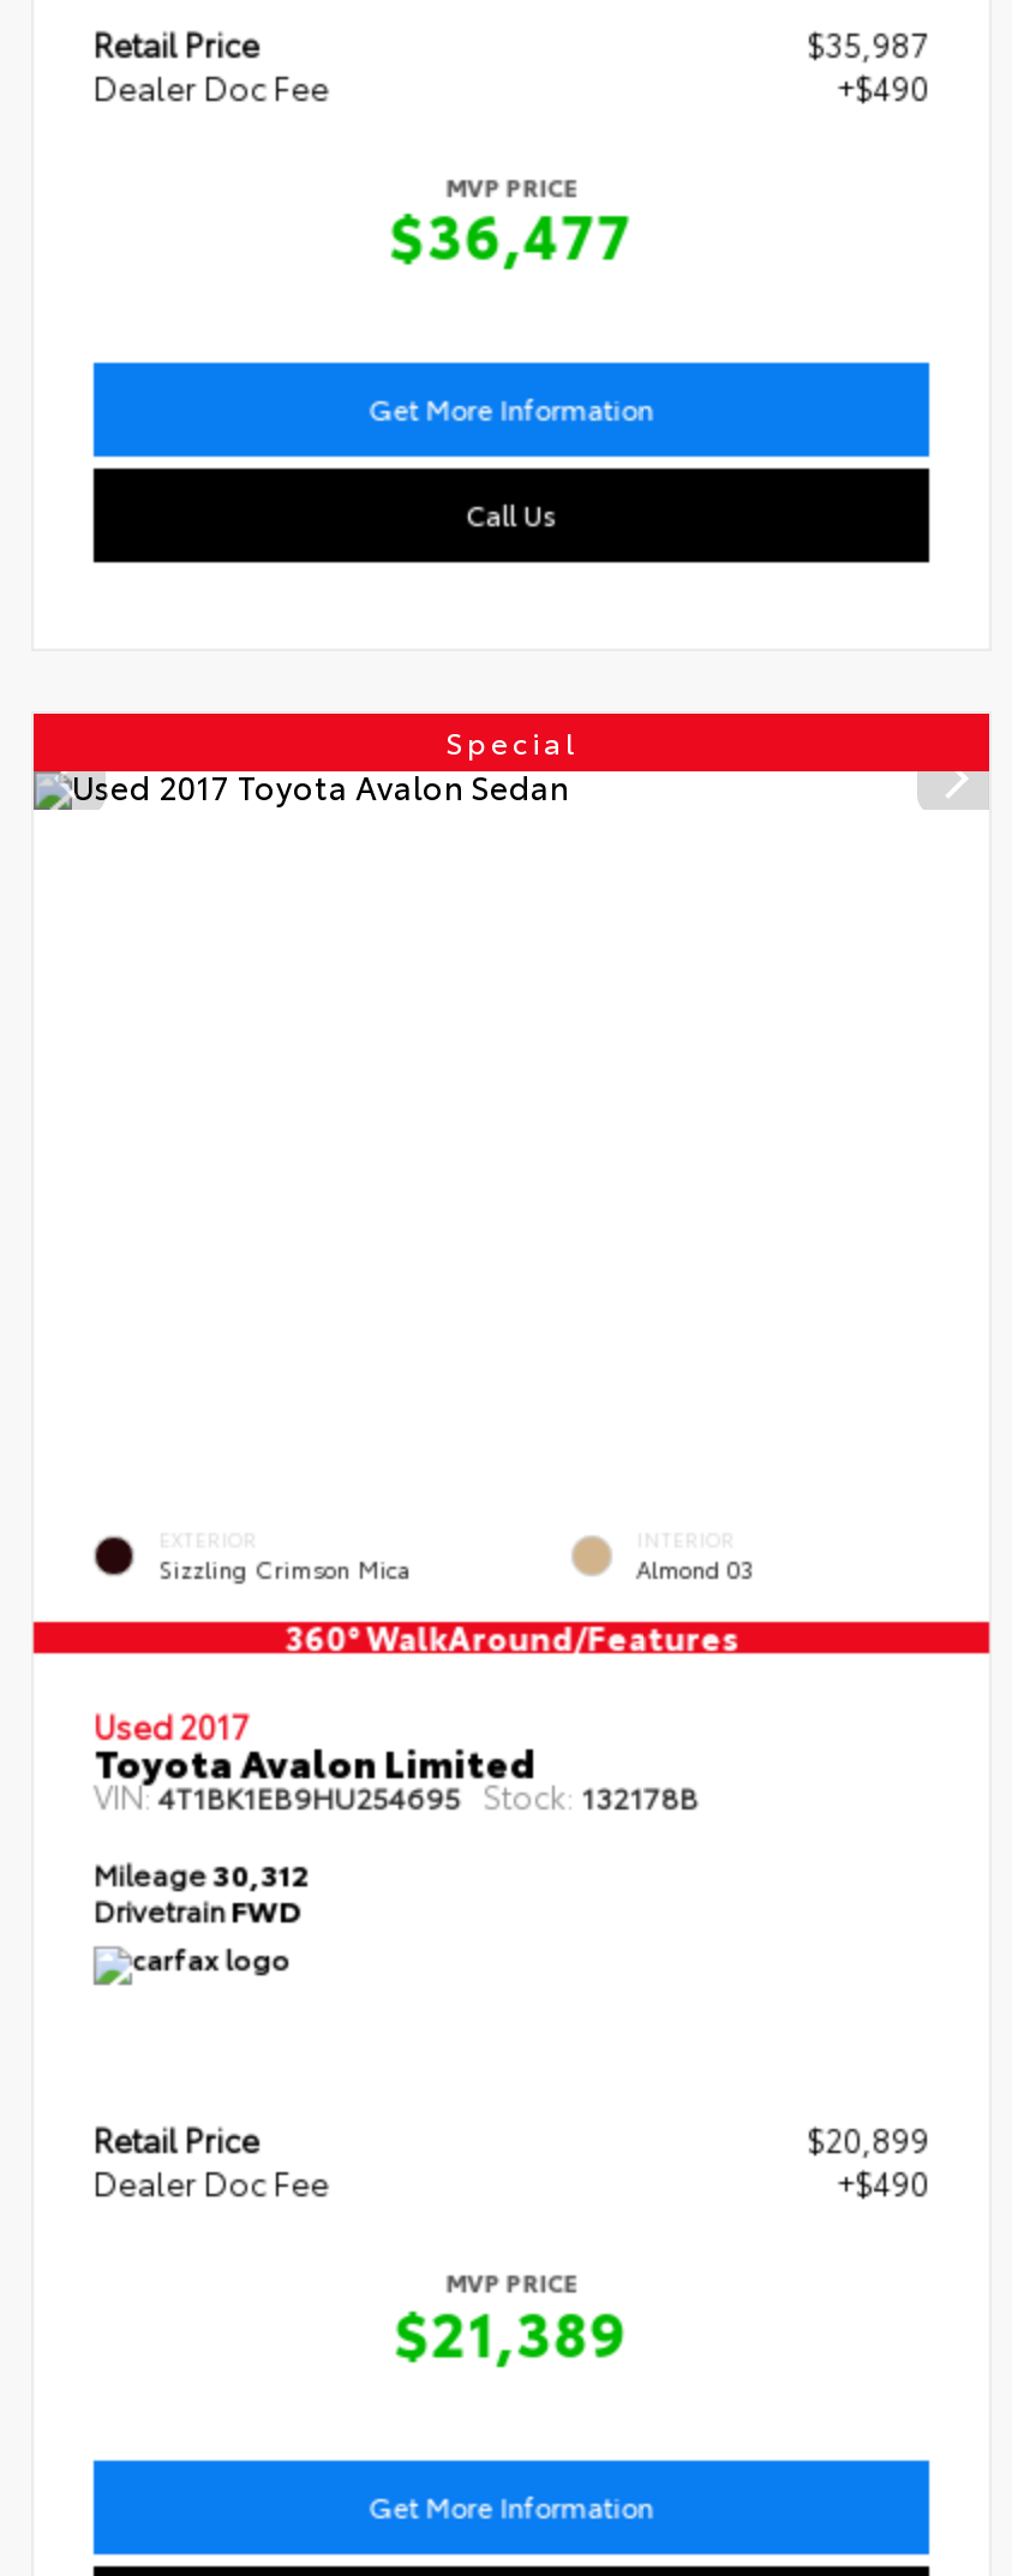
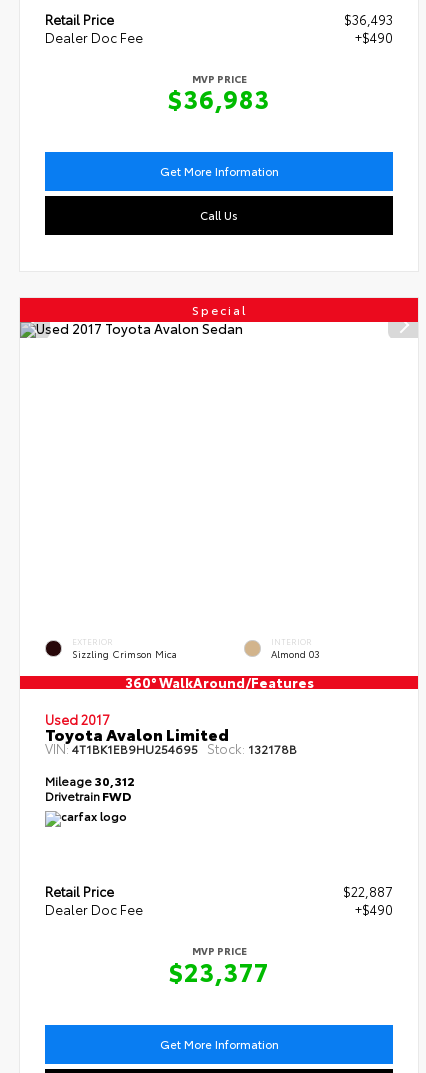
- $35,987
+ $36,493

- $36,477
+ $36,983

- $20,899
+ $22,887

- $21,389
+ $23,377
